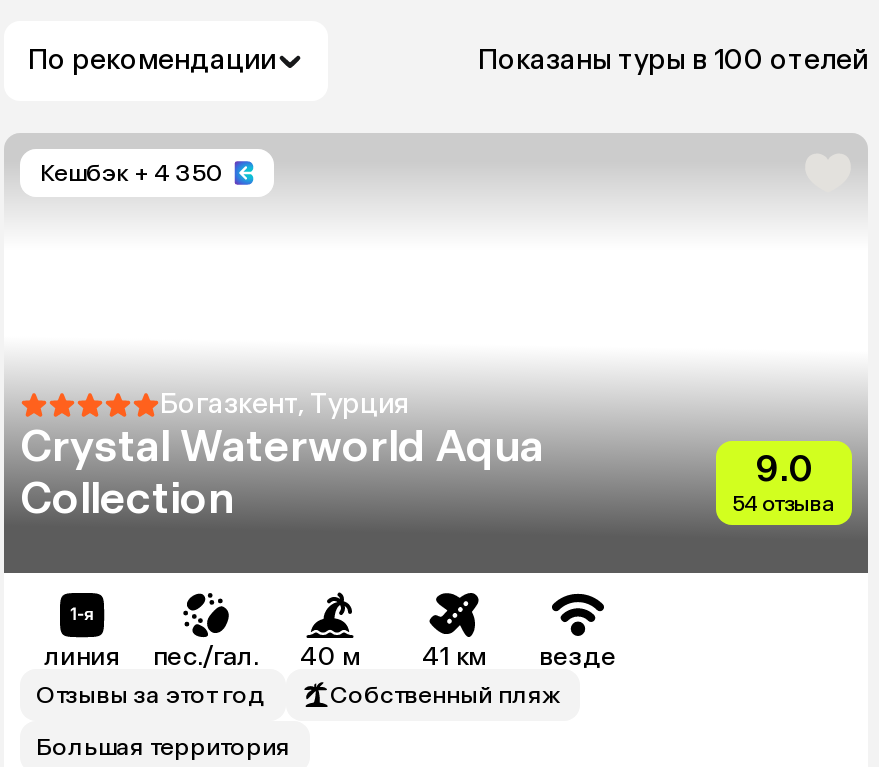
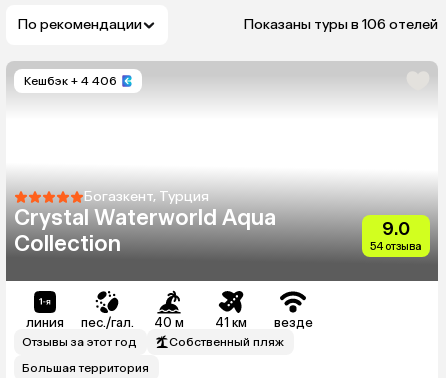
- Показаны туры в 100 отелей
+ Показаны туры в 106 отелей

- Кешбэк + 4 350
+ Кешбэк + 4 406
